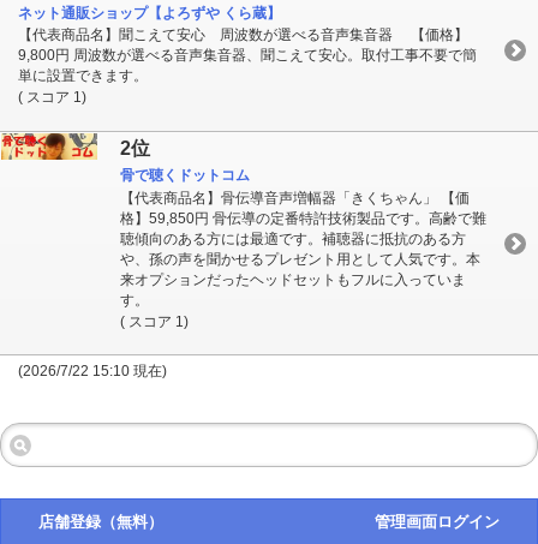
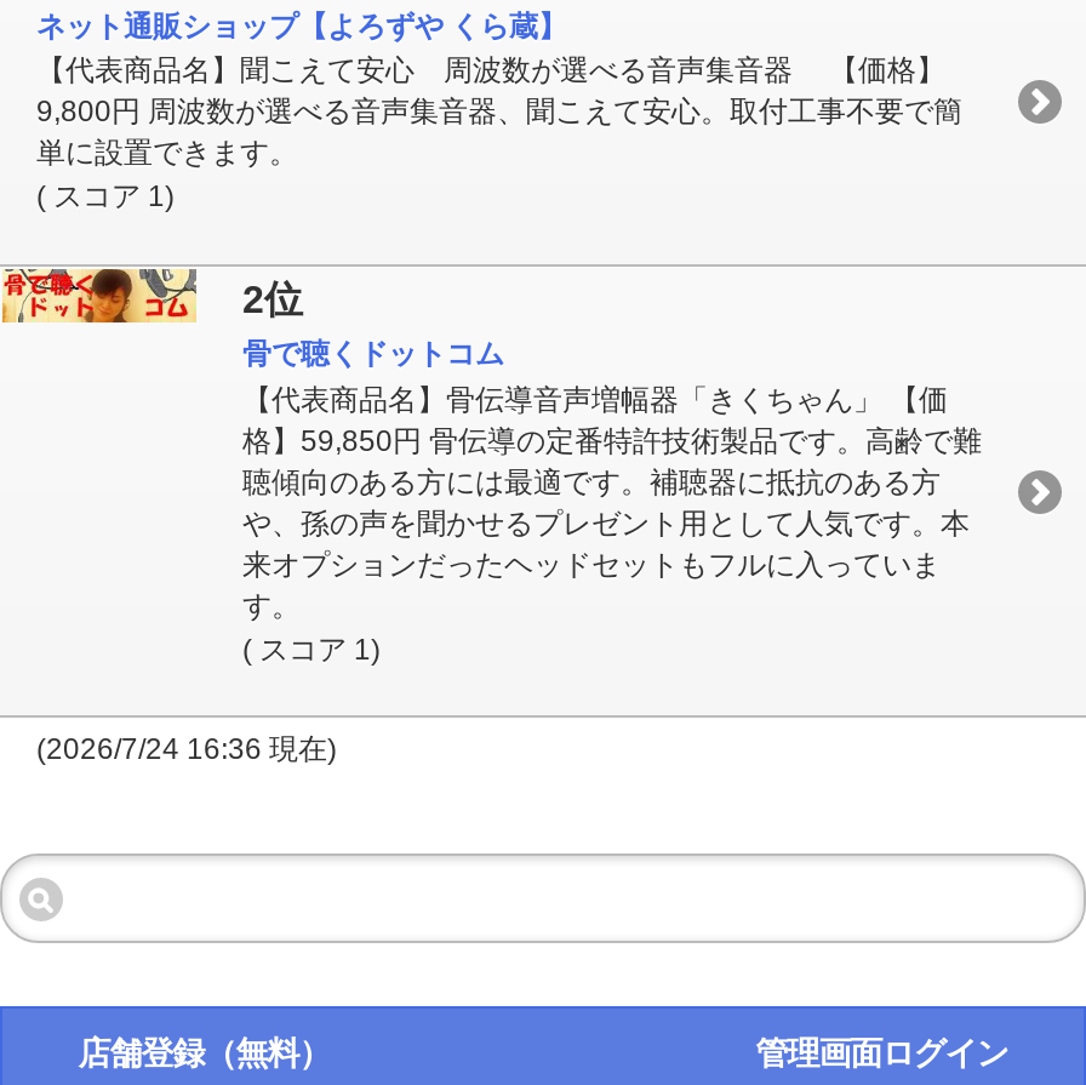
- (2026/7/22 15:10 現在)
+ (2026/7/24 16:36 現在)
